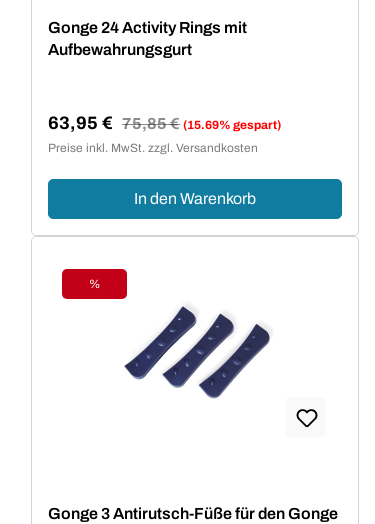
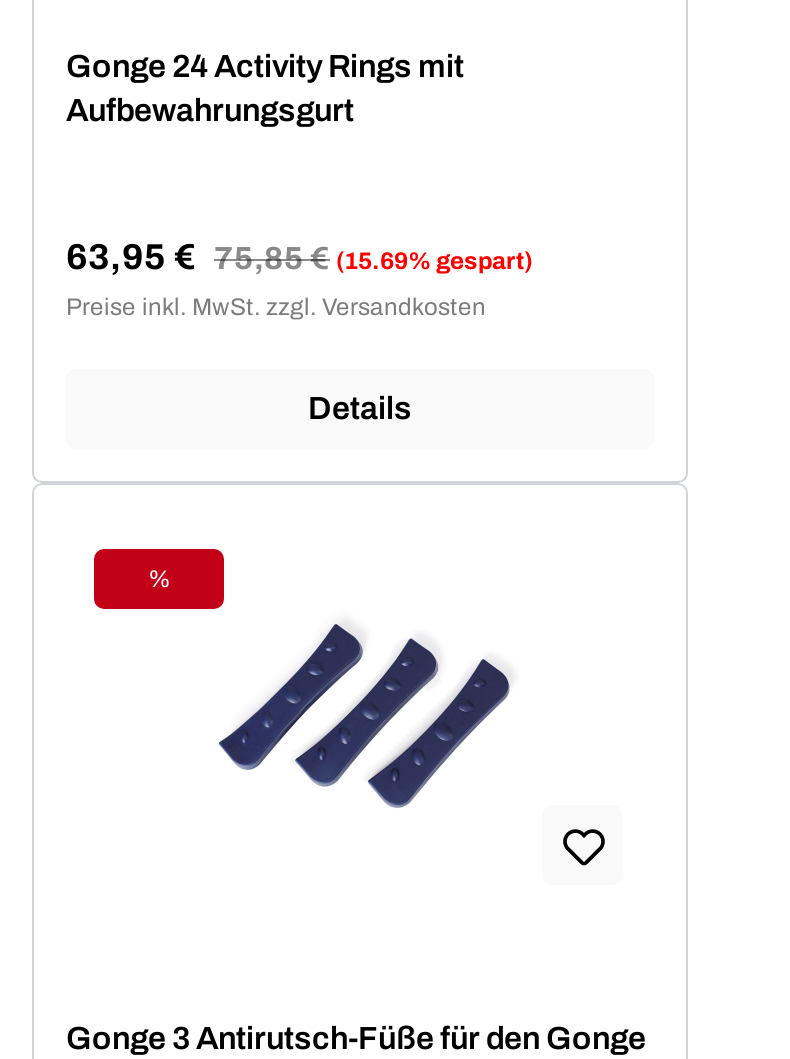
- In den Warenkorb
+ Details
